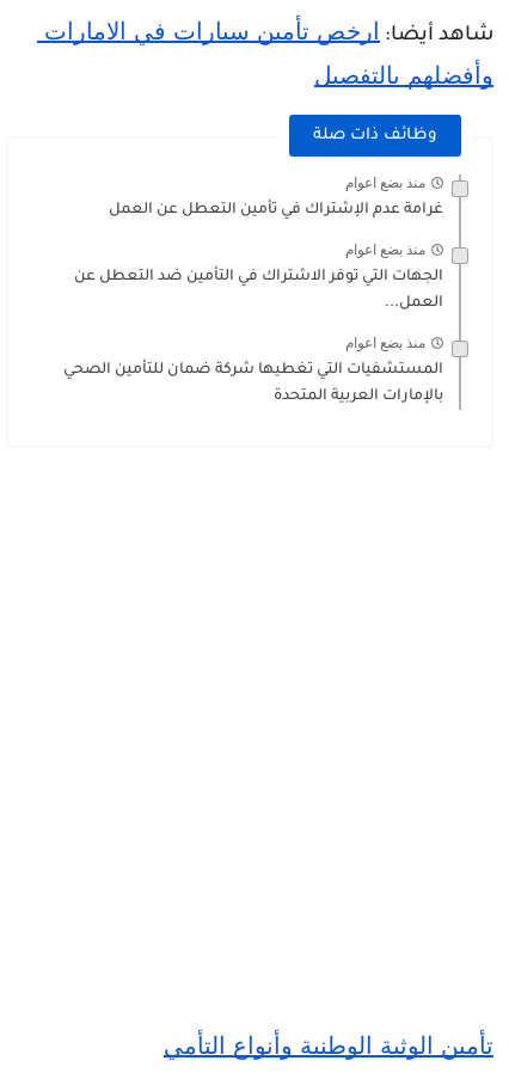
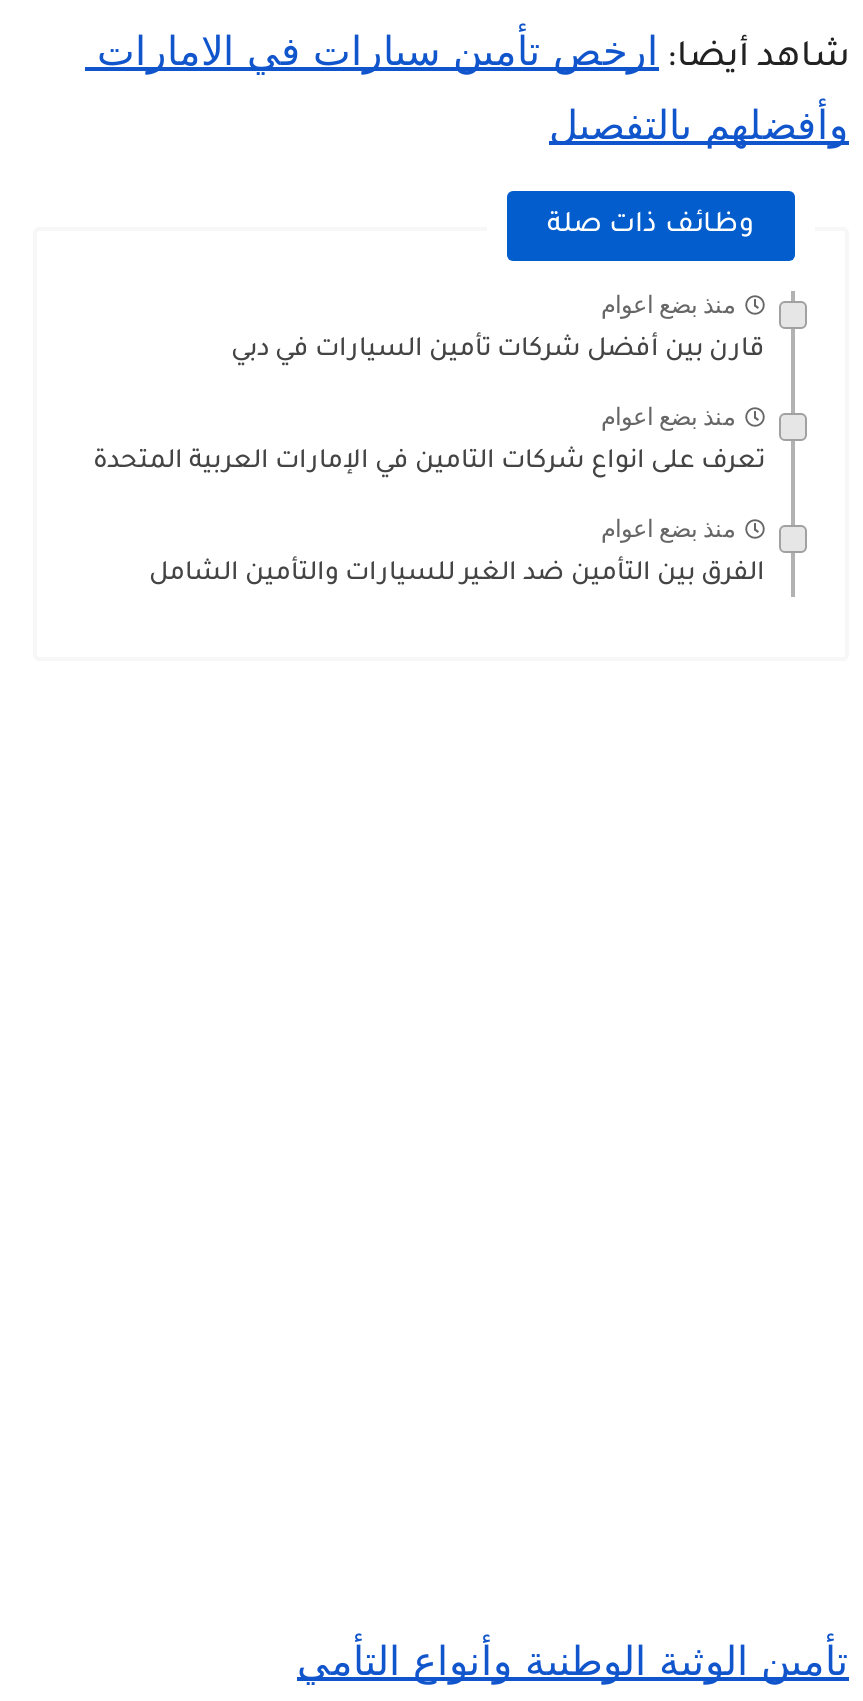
- غرامة عدم الإشتراك في تأمين التعطل عن العمل
+ قارن بين أفضل شركات تأمين السيارات في دبي

- الجهات التي توفر الاشتراك في التأمين ضد التعطل عن
- العمل...
+ تعرف على انواع شركات التامين في الإمارات العربية المتحدة

- المستشفيات التي تغطيها شركة ضمان للتأمين الصحي
- بالإمارات العربية المتحدة
+ الفرق بين التأمين ضد الغير للسيارات والتأمين الشامل
